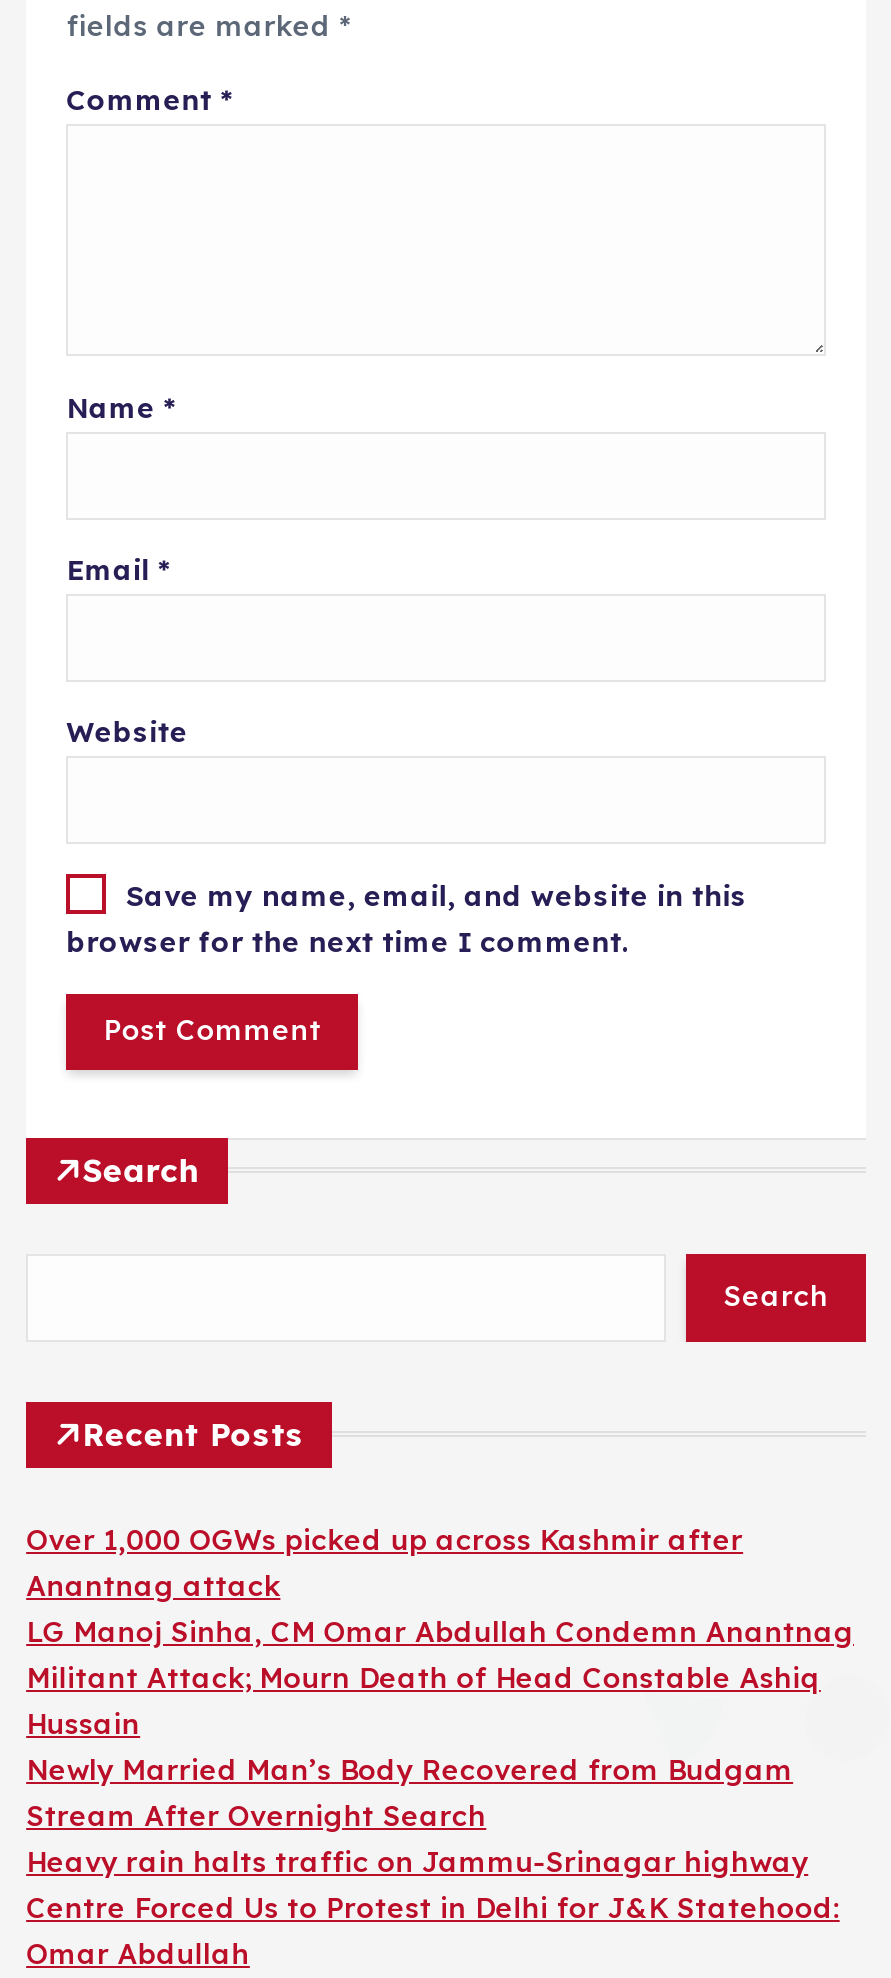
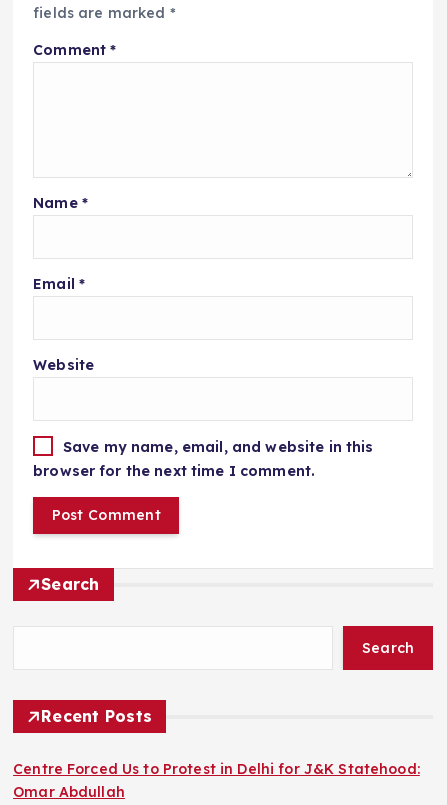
- Over 1,000 OGWs picked up across Kashmir after
- Anantnag attack
- LG Manoj Sinha, CM Omar Abdullah Condemn Anantnag
- Militant Attack; Mourn Death of Head Constable Ashiq
- Hussain
- Newly Married Man’s Body Recovered from Budgam
- Stream After Overnight Search
- Heavy rain halts traffic on Jammu-Srinagar highway
